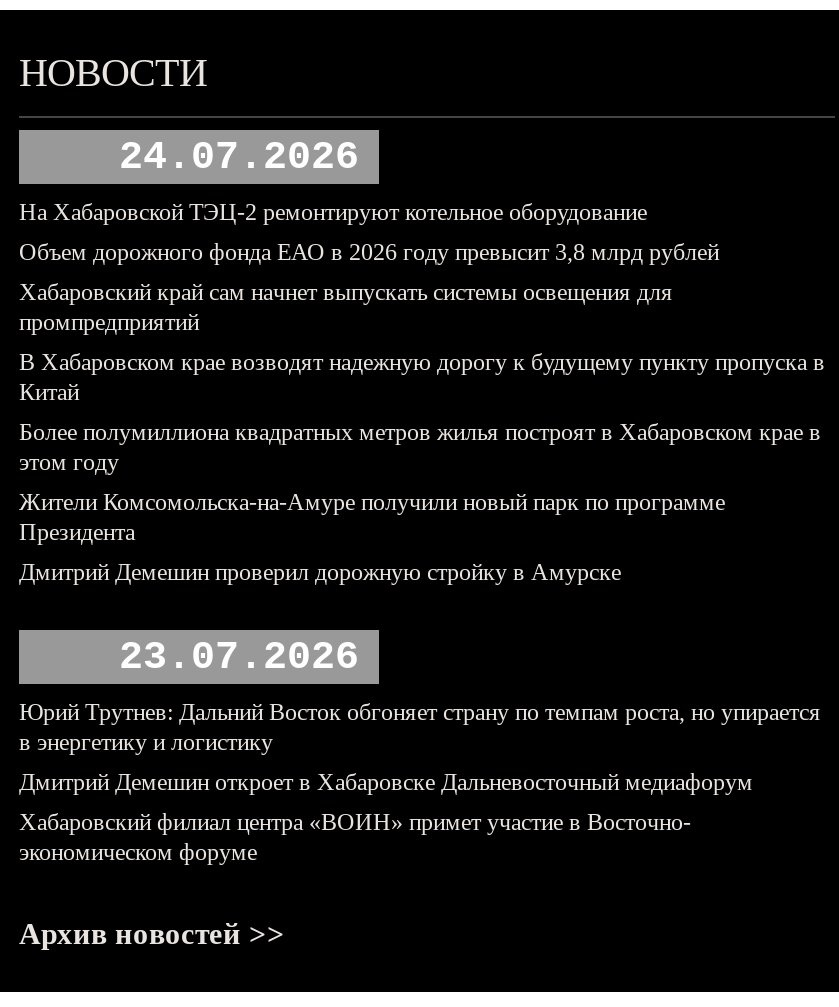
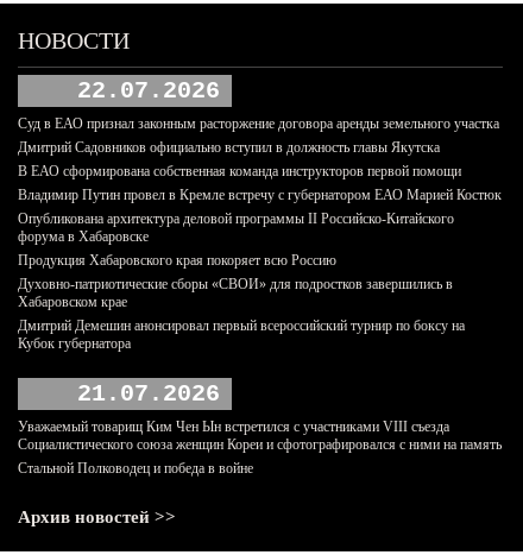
- 24.07.2026
- На Хабаровской ТЭЦ-2 ремонтируют котельное оборудование
- Объем дорожного фонда ЕАО в 2026 году превысит 3,8 млрд рублей
- Хабаровский край сам начнет выпускать системы освещения для
- промпредприятий
- В Хабаровском крае возводят надежную дорогу к будущему пункту пропуска в
- Китай
- Более полумиллиона квадратных метров жилья построят в Хабаровском крае в
- этом году
- Жители Комсомольска-на-Амуре получили новый парк по программе
- Президента
- Дмитрий Демешин проверил дорожную стройку в Амурске
+ 22.07.2026
+ Суд в ЕАО признал законным расторжение договора аренды земельного участка
+ Дмитрий Садовников официально вступил в должность главы Якутска
+ В ЕАО сформирована собственная команда инструкторов первой помощи
+ Владимир Путин провел в Кремле встречу с губернатором ЕАО Марией Костюк
+ Опубликована архитектура деловой программы II Российско-Китайского
+ форума в Хабаровске
+ Продукция Хабаровского края покоряет всю Россию
+ Духовно-патриотические сборы «СВОИ» для подростков завершились в
+ Хабаровском крае
+ Дмитрий Демешин анонсировал первый всероссийский турнир по боксу на
+ Кубок губернатора

- 23.07.2026
- Юрий Трутнев: Дальний Восток обгоняет страну по темпам роста, но упирается
- в энергетику и логистику
- Дмитрий Демешин откроет в Хабаровске Дальневосточный медиафорум
- Хабаровский филиал центра «ВОИН» примет участие в Восточно-
- экономическом форуме
+ 21.07.2026
+ Уважаемый товарищ Ким Чен Ын встретился с участниками VIII съезда
+ Социалистического союза женщин Кореи и сфотографировался с ними на память
+ Стальной Полководец и победа в войне
